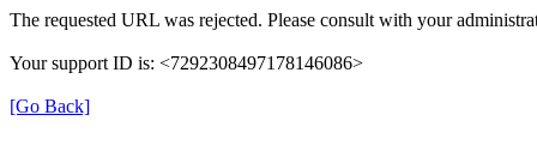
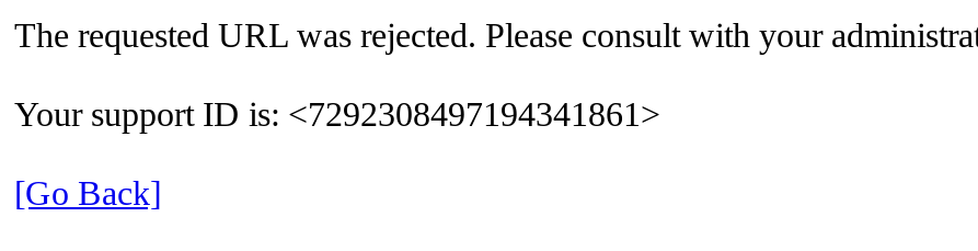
- Your support ID is: <7292308497178146086>
+ Your support ID is: <7292308497194341861>
